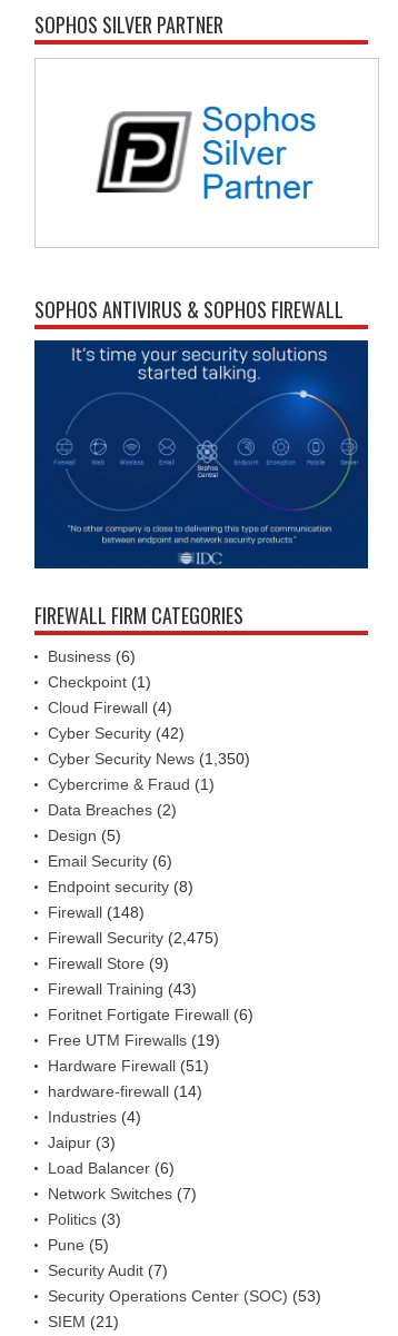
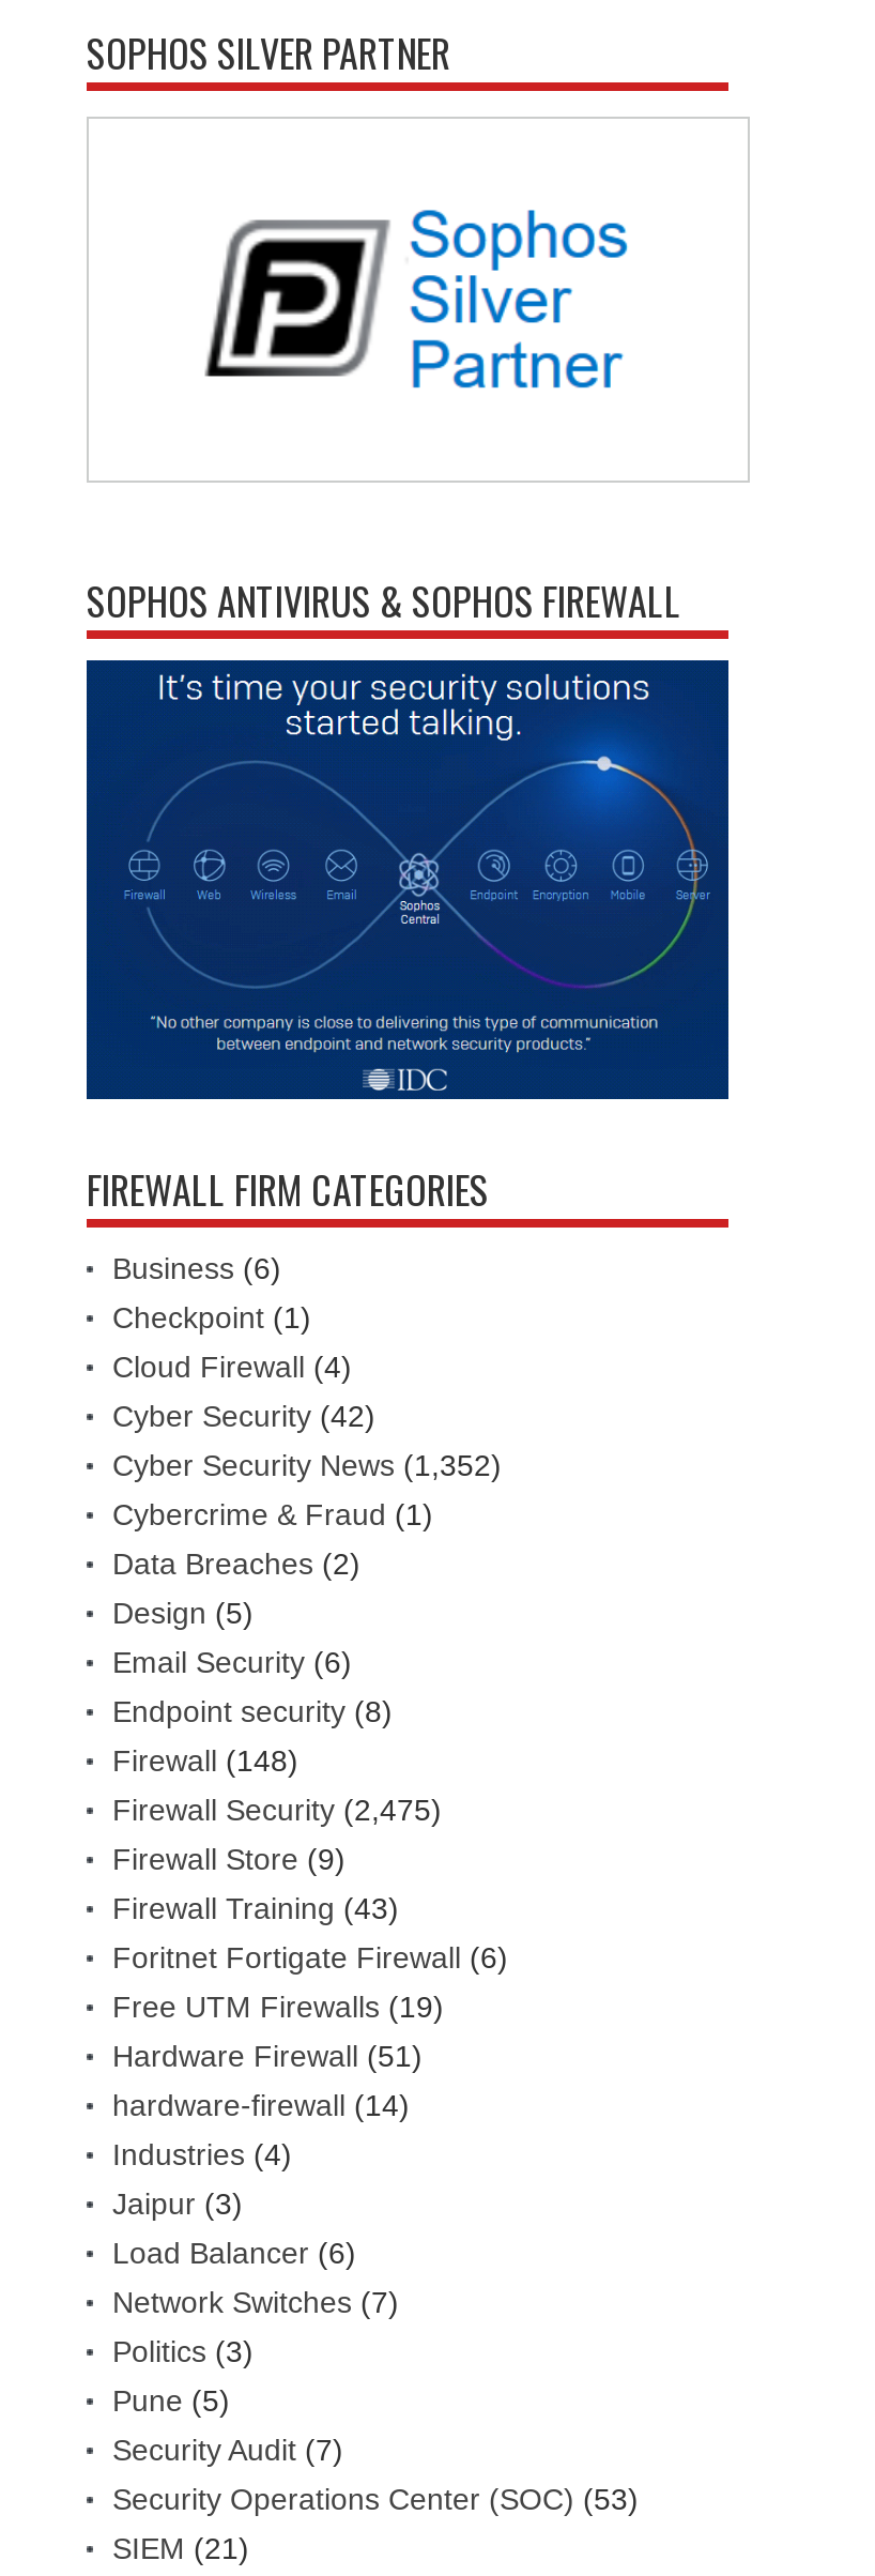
- Cyber Security News (1,350)
+ Cyber Security News (1,352)
